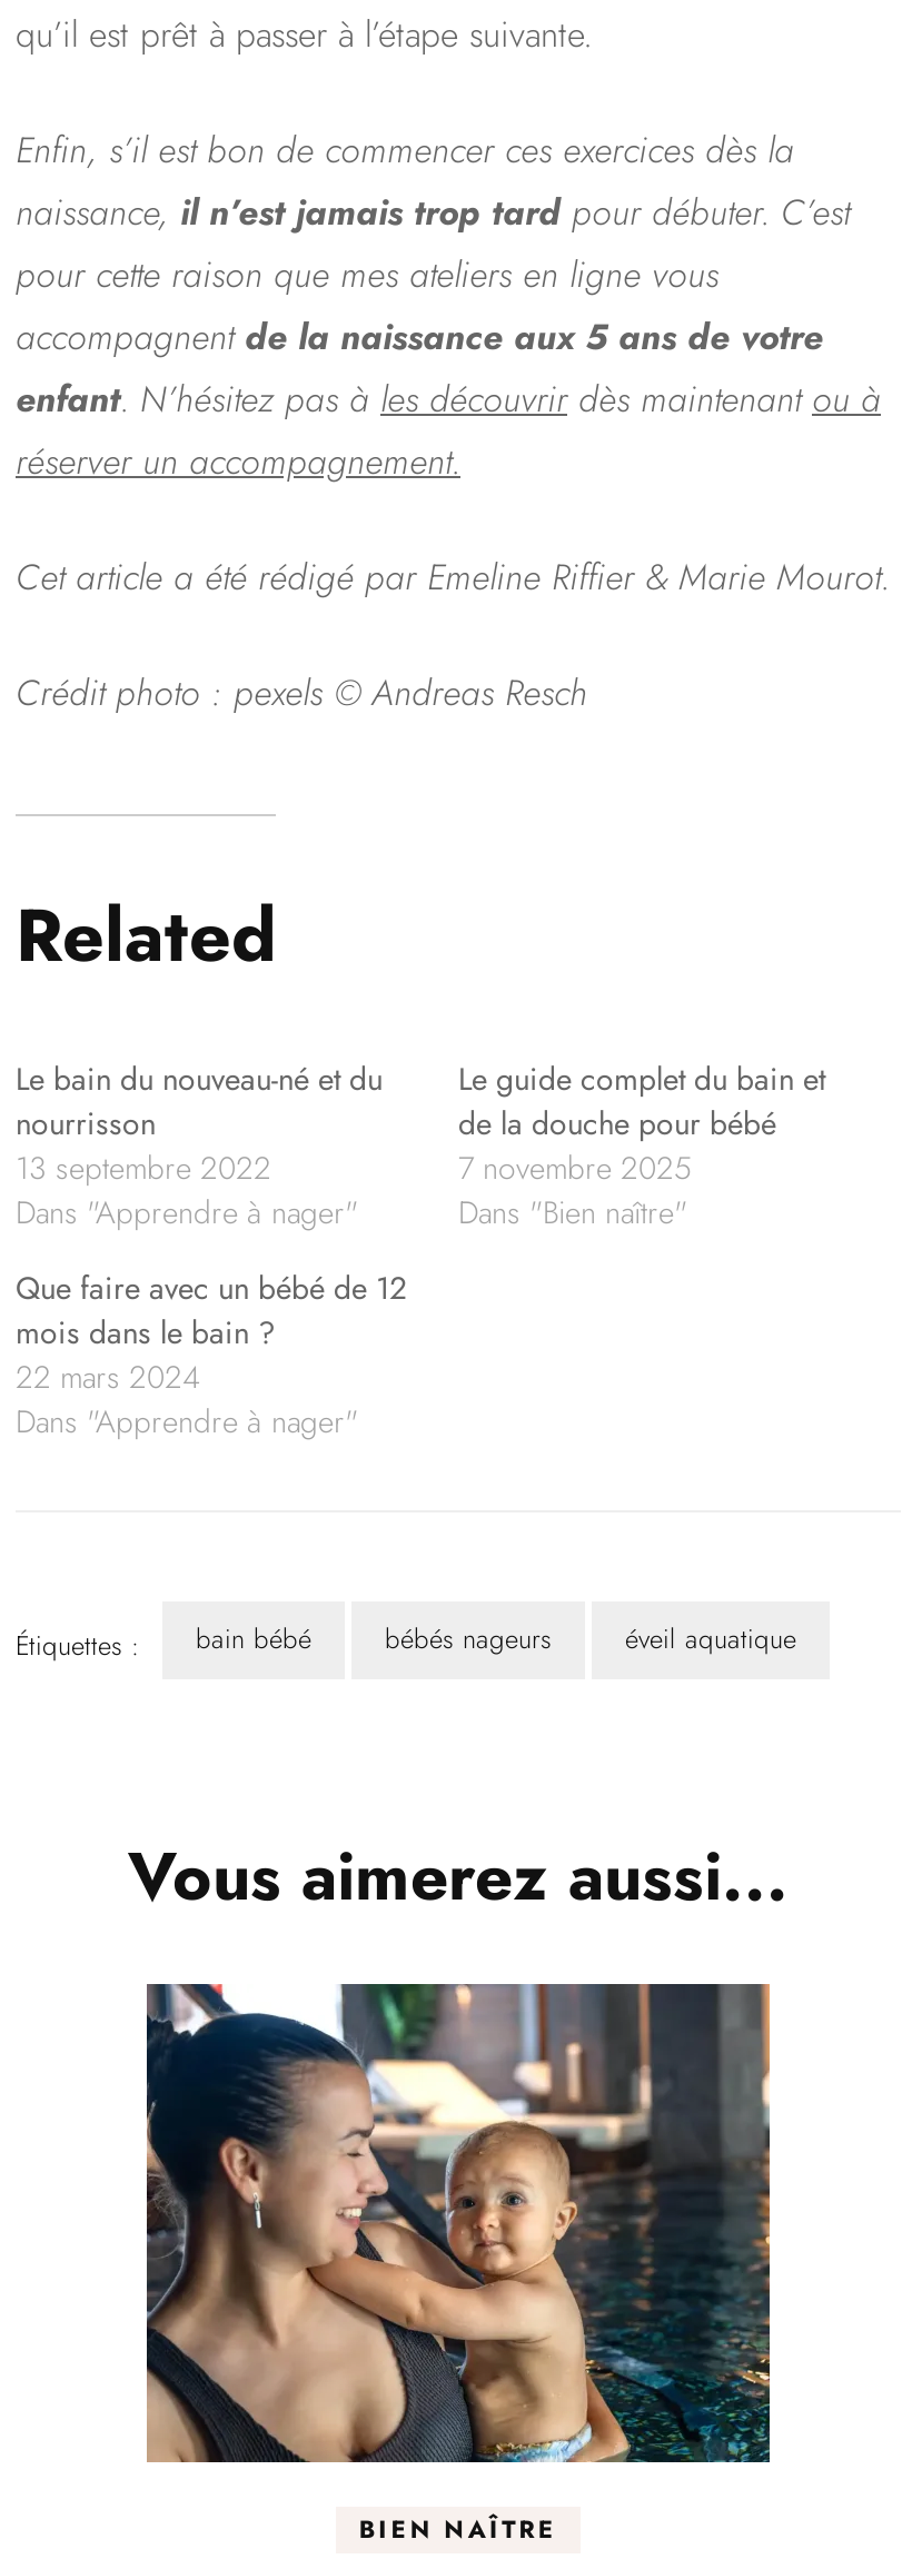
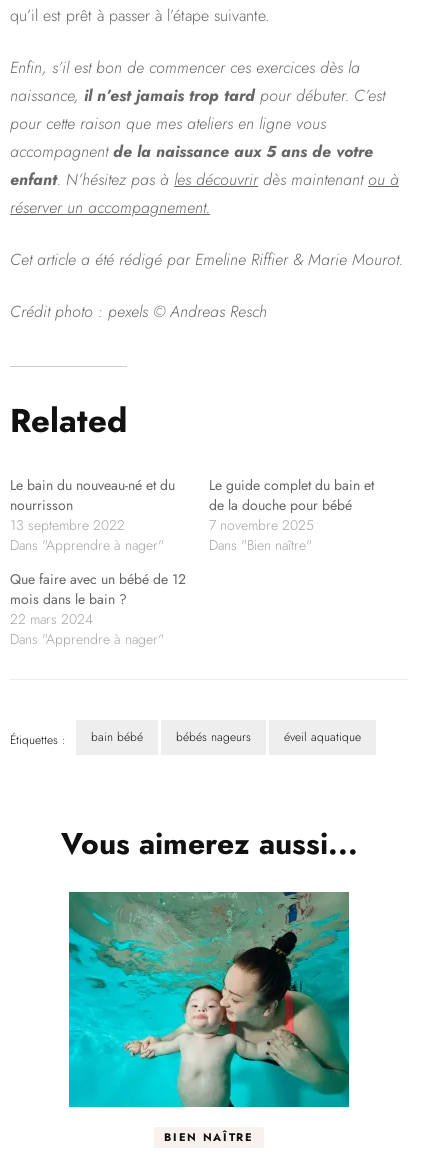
- [image]
+ [image]
